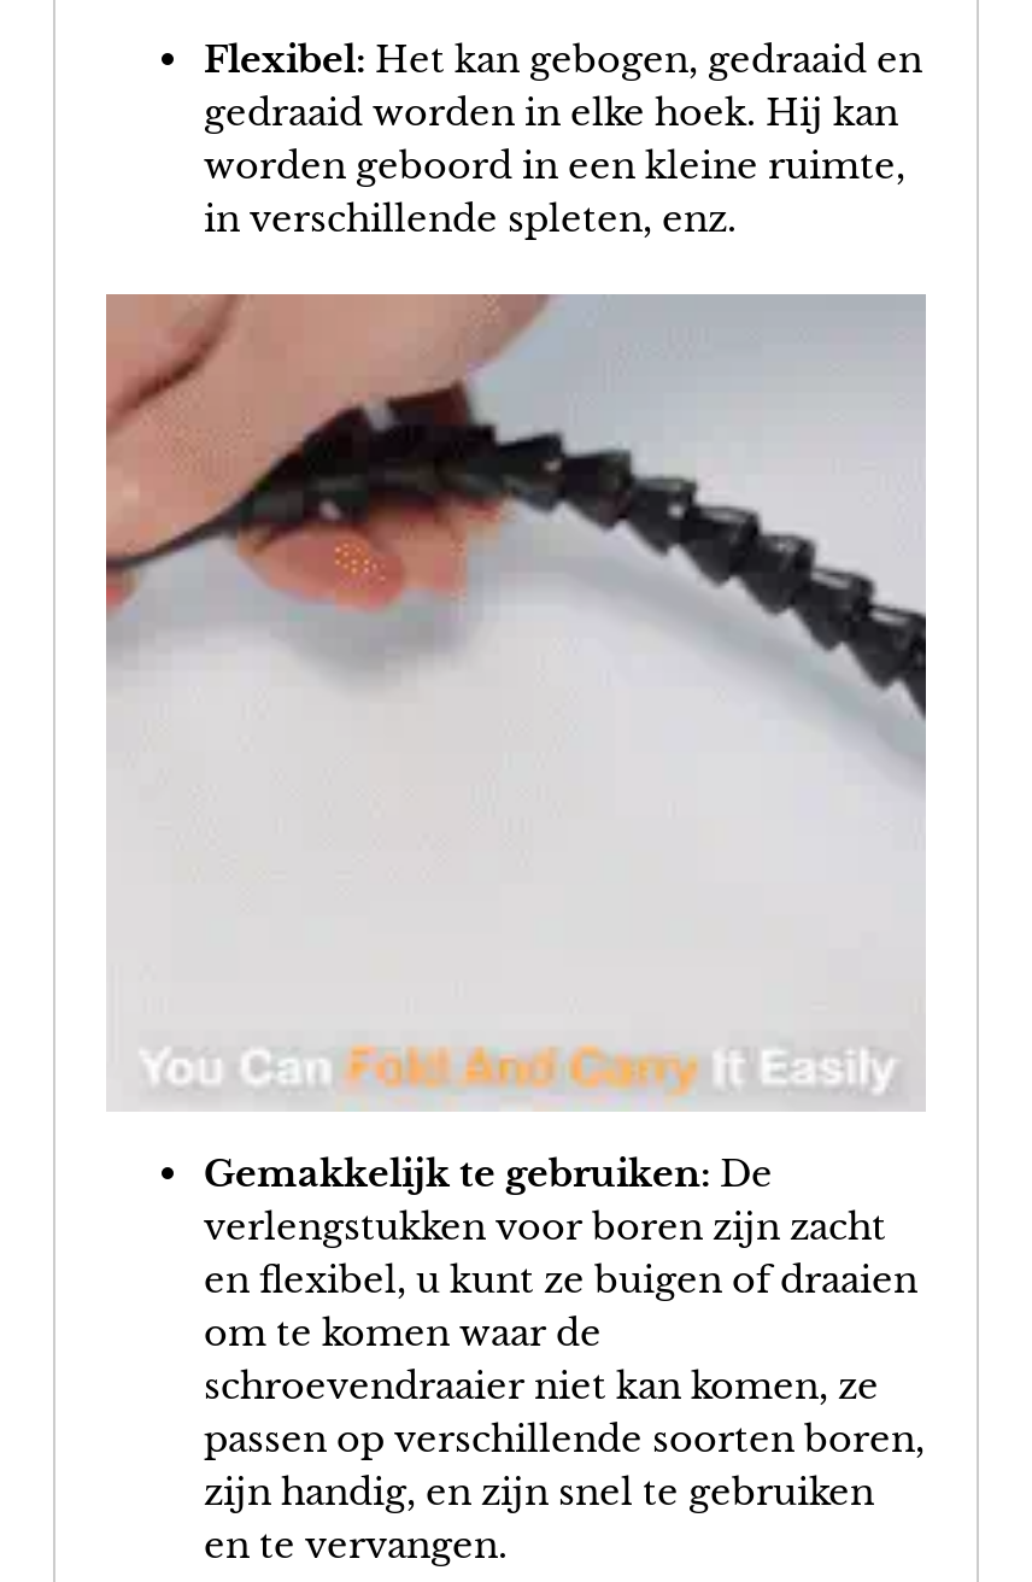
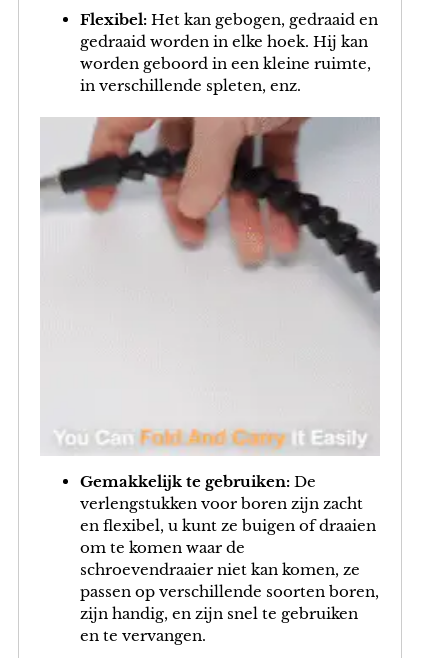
- [image]
+ [image]
